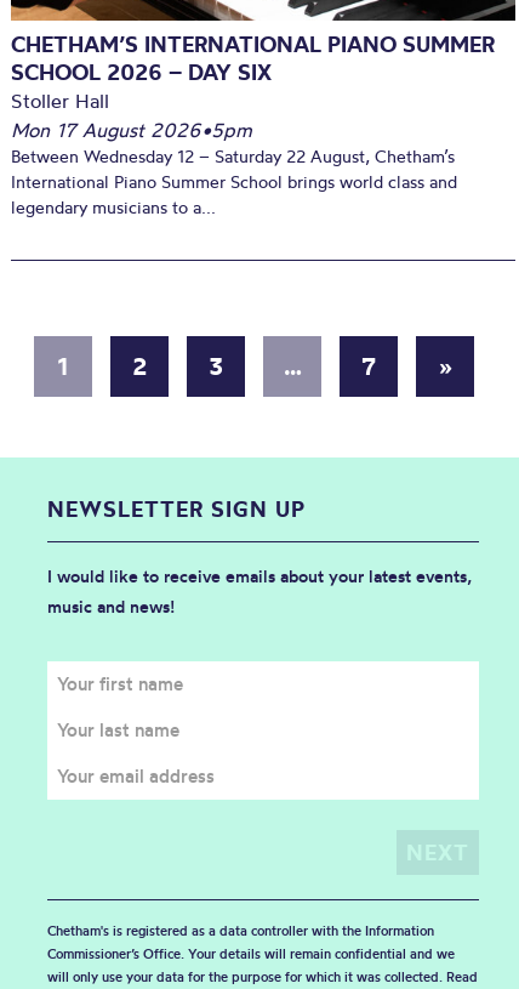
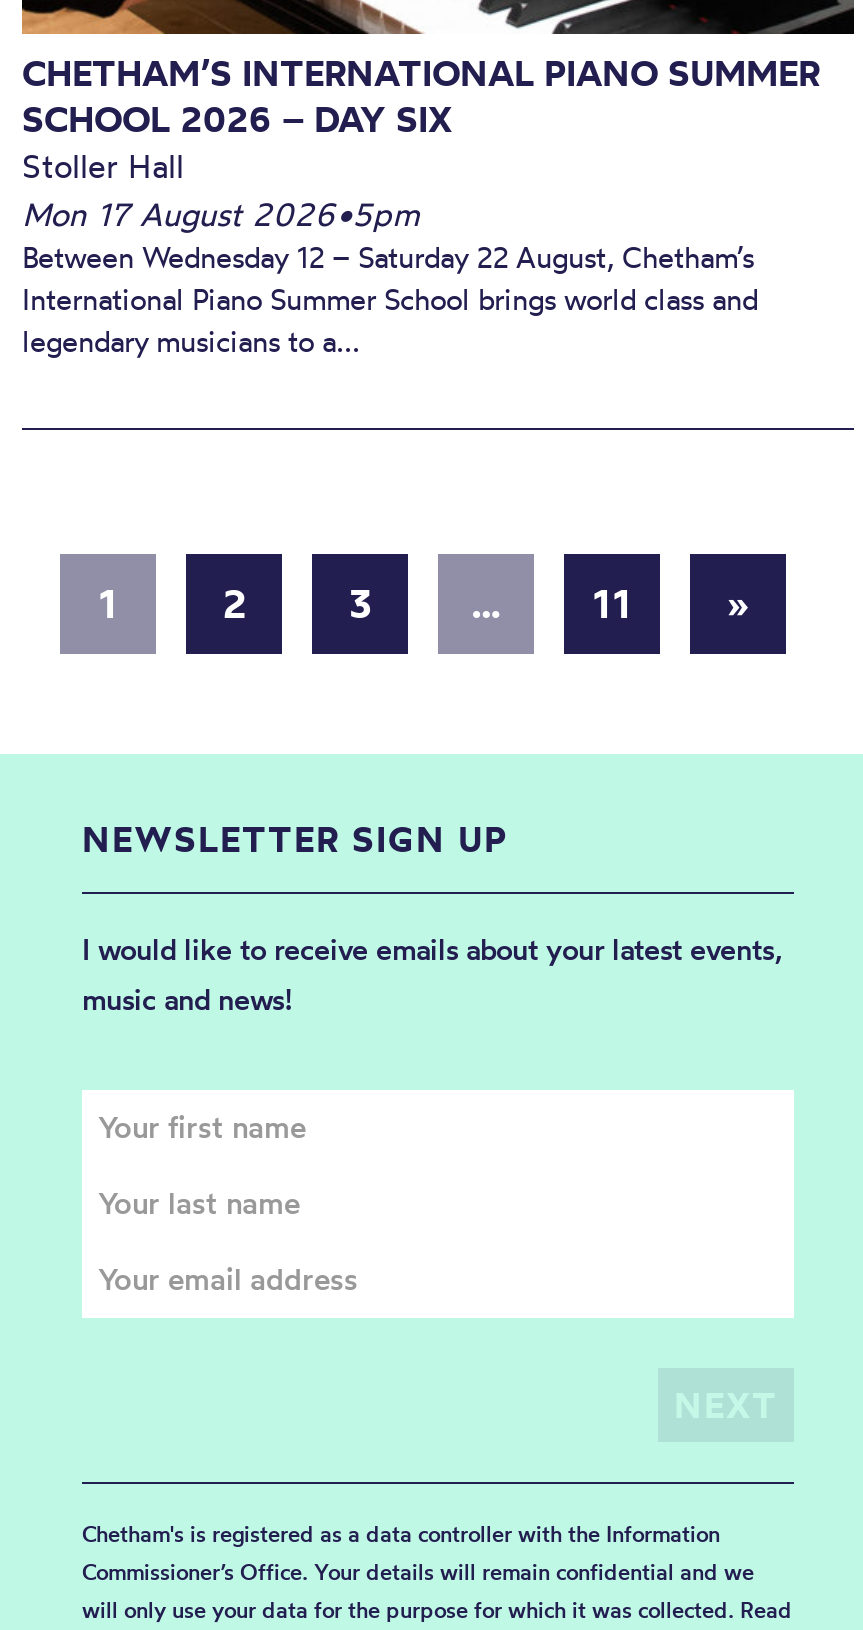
- 7
+ 11
